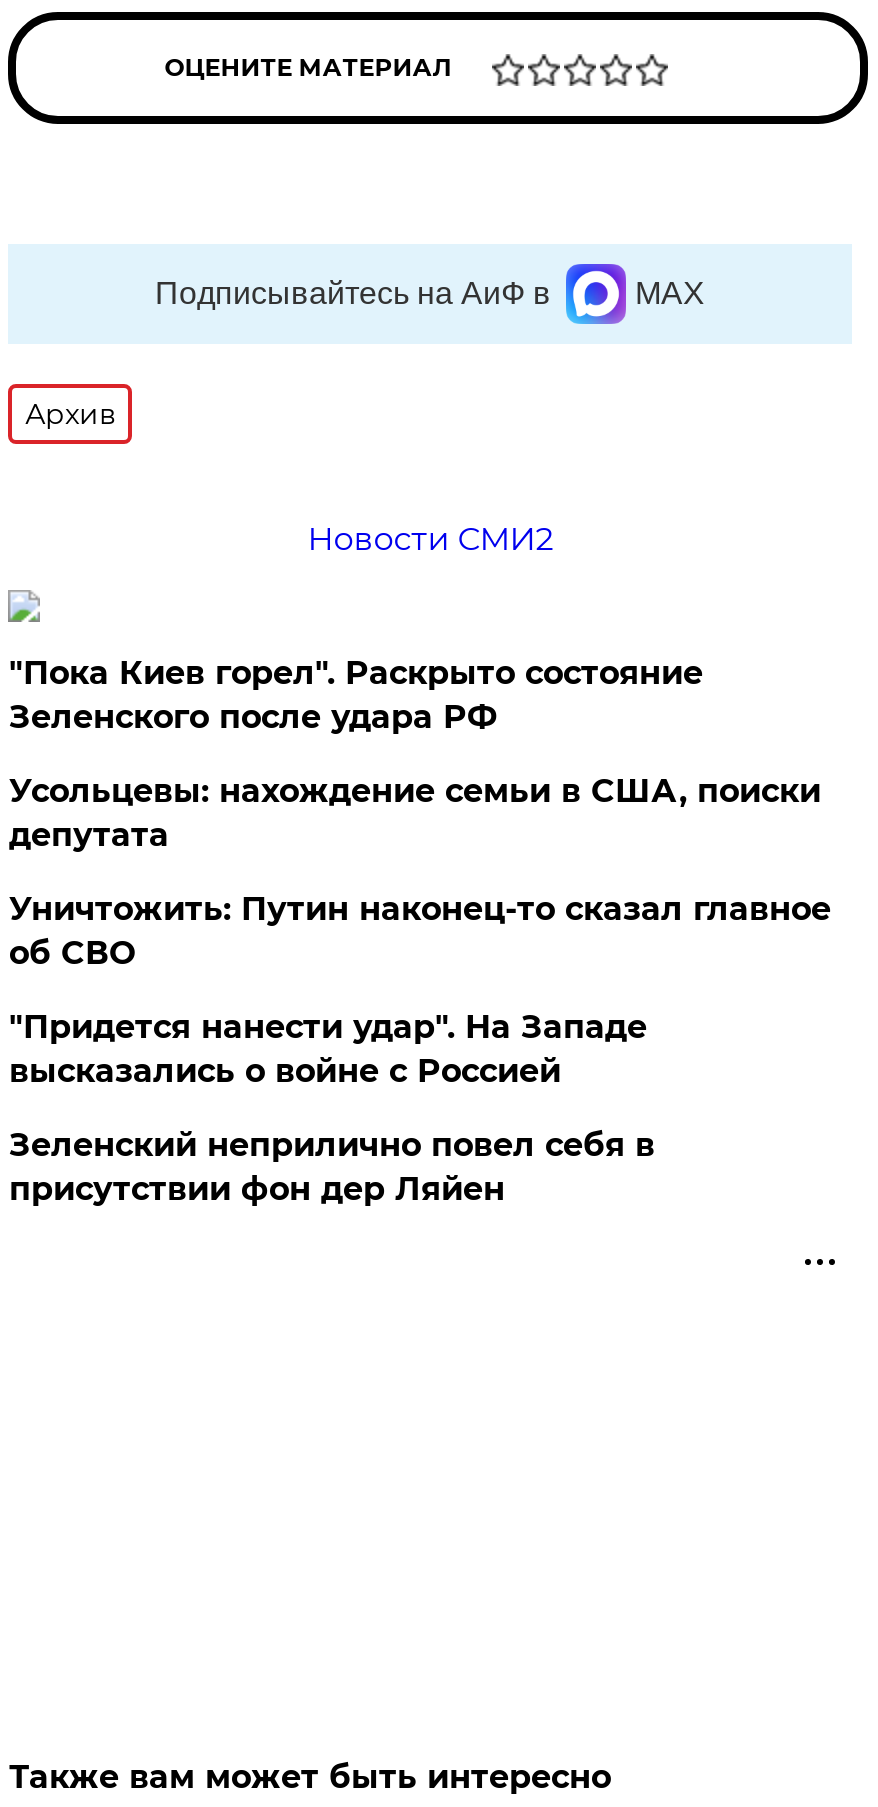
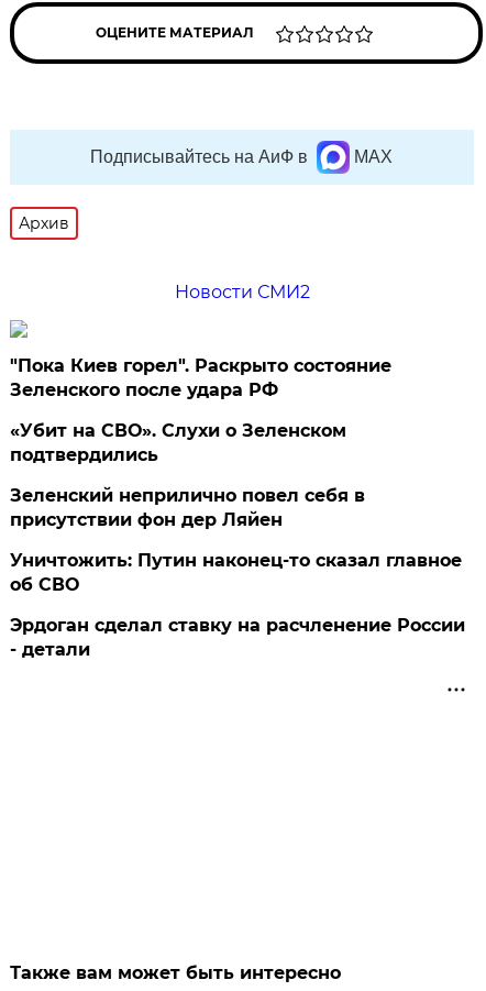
- Усольцевы: нахождение семьи в США, поиски
- депутата
- "Придется нанести удар". На Западе
- высказались о войне с Россией
+ «Убит на СВО». Слухи о Зеленском
+ подтвердились

moved down: Уничтожить: Путин наконец-то сказал главное | об СВО

moved up: Зеленский неприлично повел cебя в | присутствии фон дер Ляйен

+ Эрдоган сделал ставку на расчленение России
+ - детали
